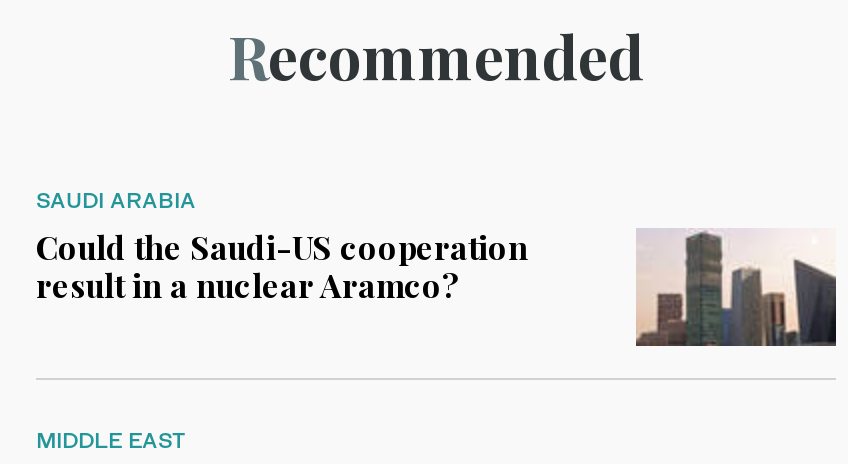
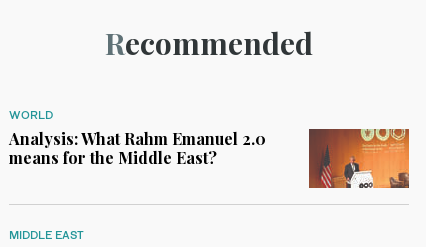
- SAUDI ARABIA
- Could the Saudi-US cooperation
- result in a nuclear Aramco?
+ WORLD
+ Analysis: What Rahm Emanuel 2.0
+ means for the Middle East?

- [image]
+ [image]
